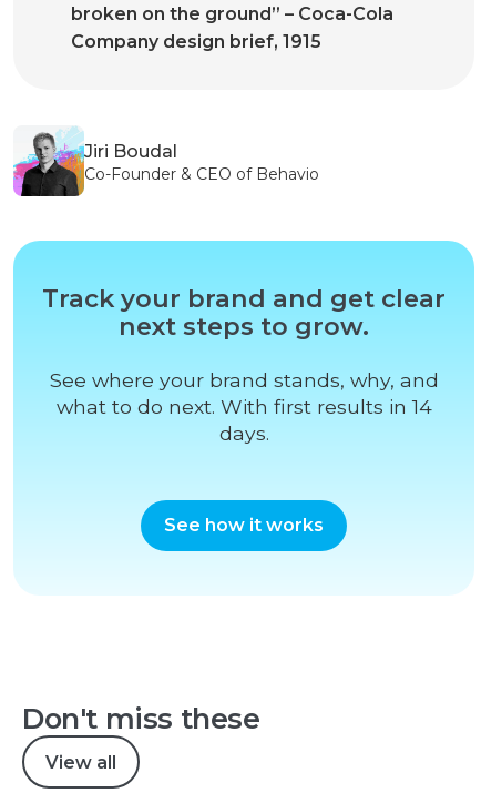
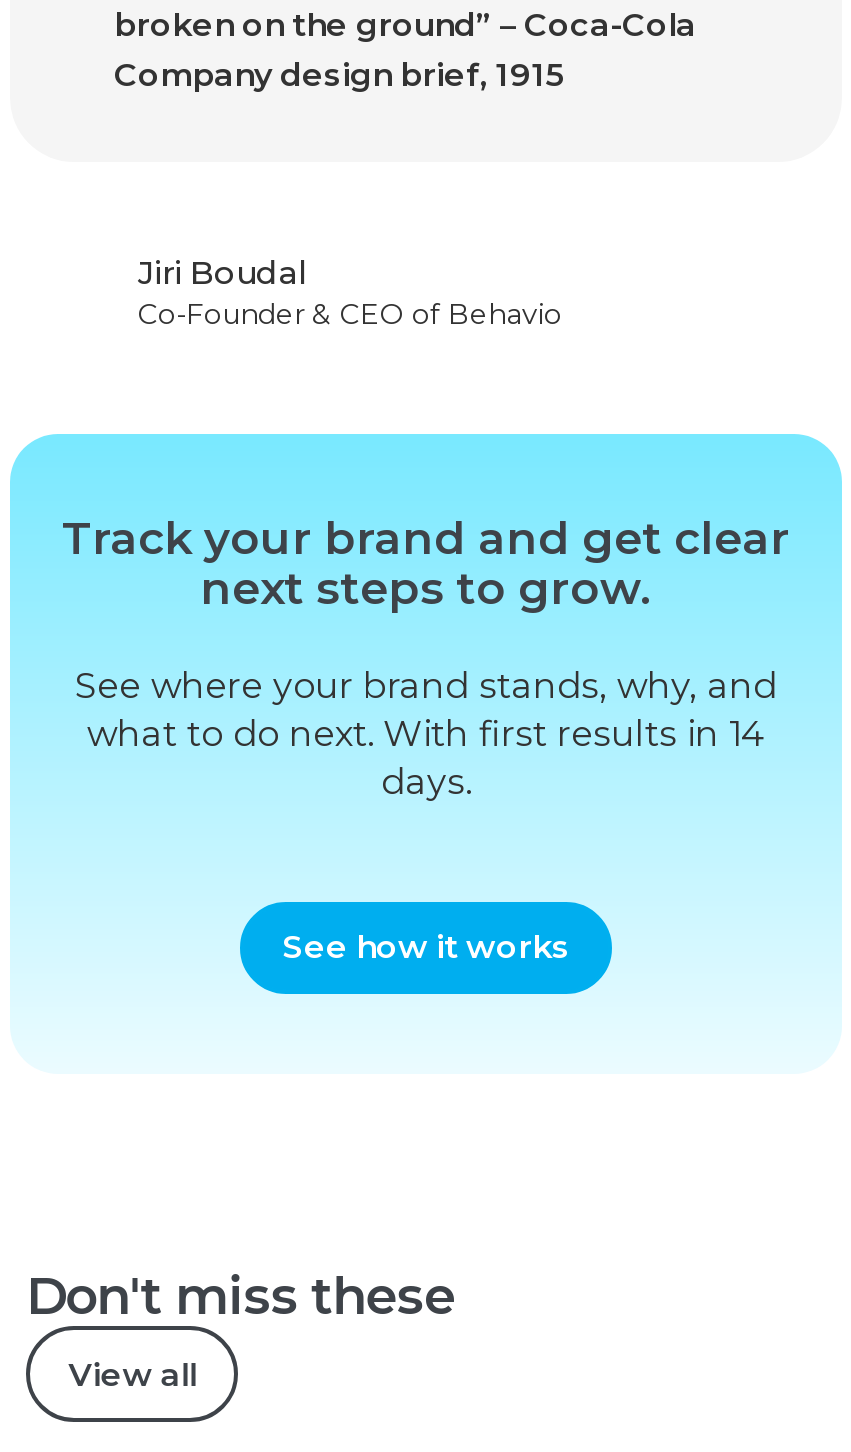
- [image]
